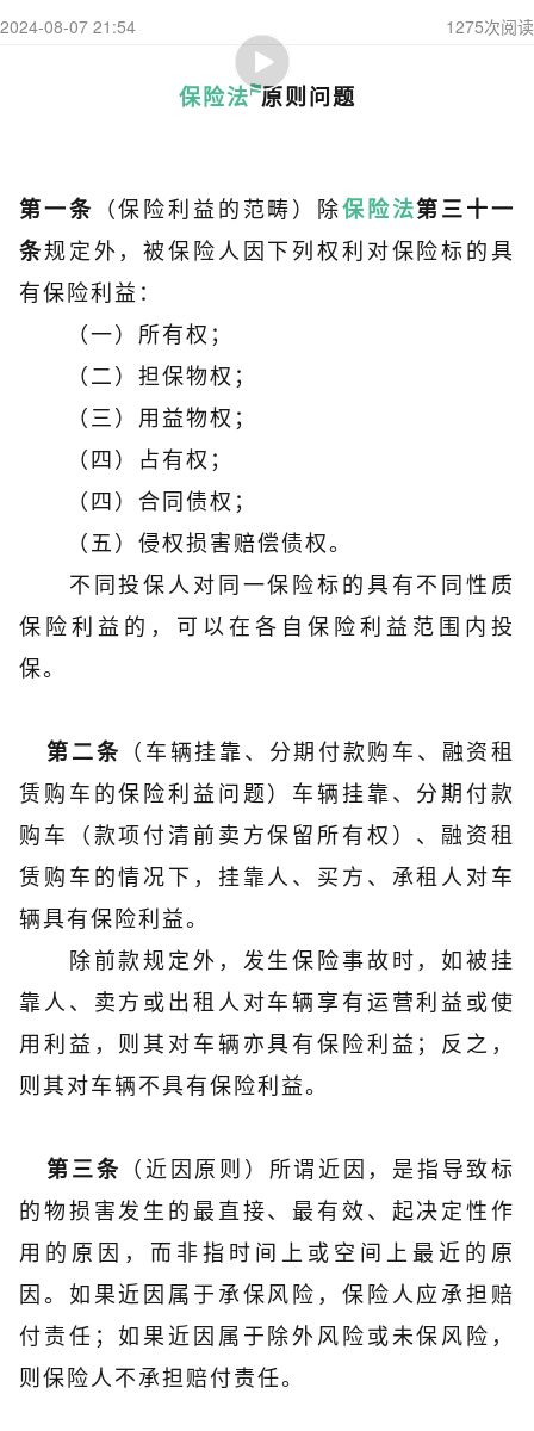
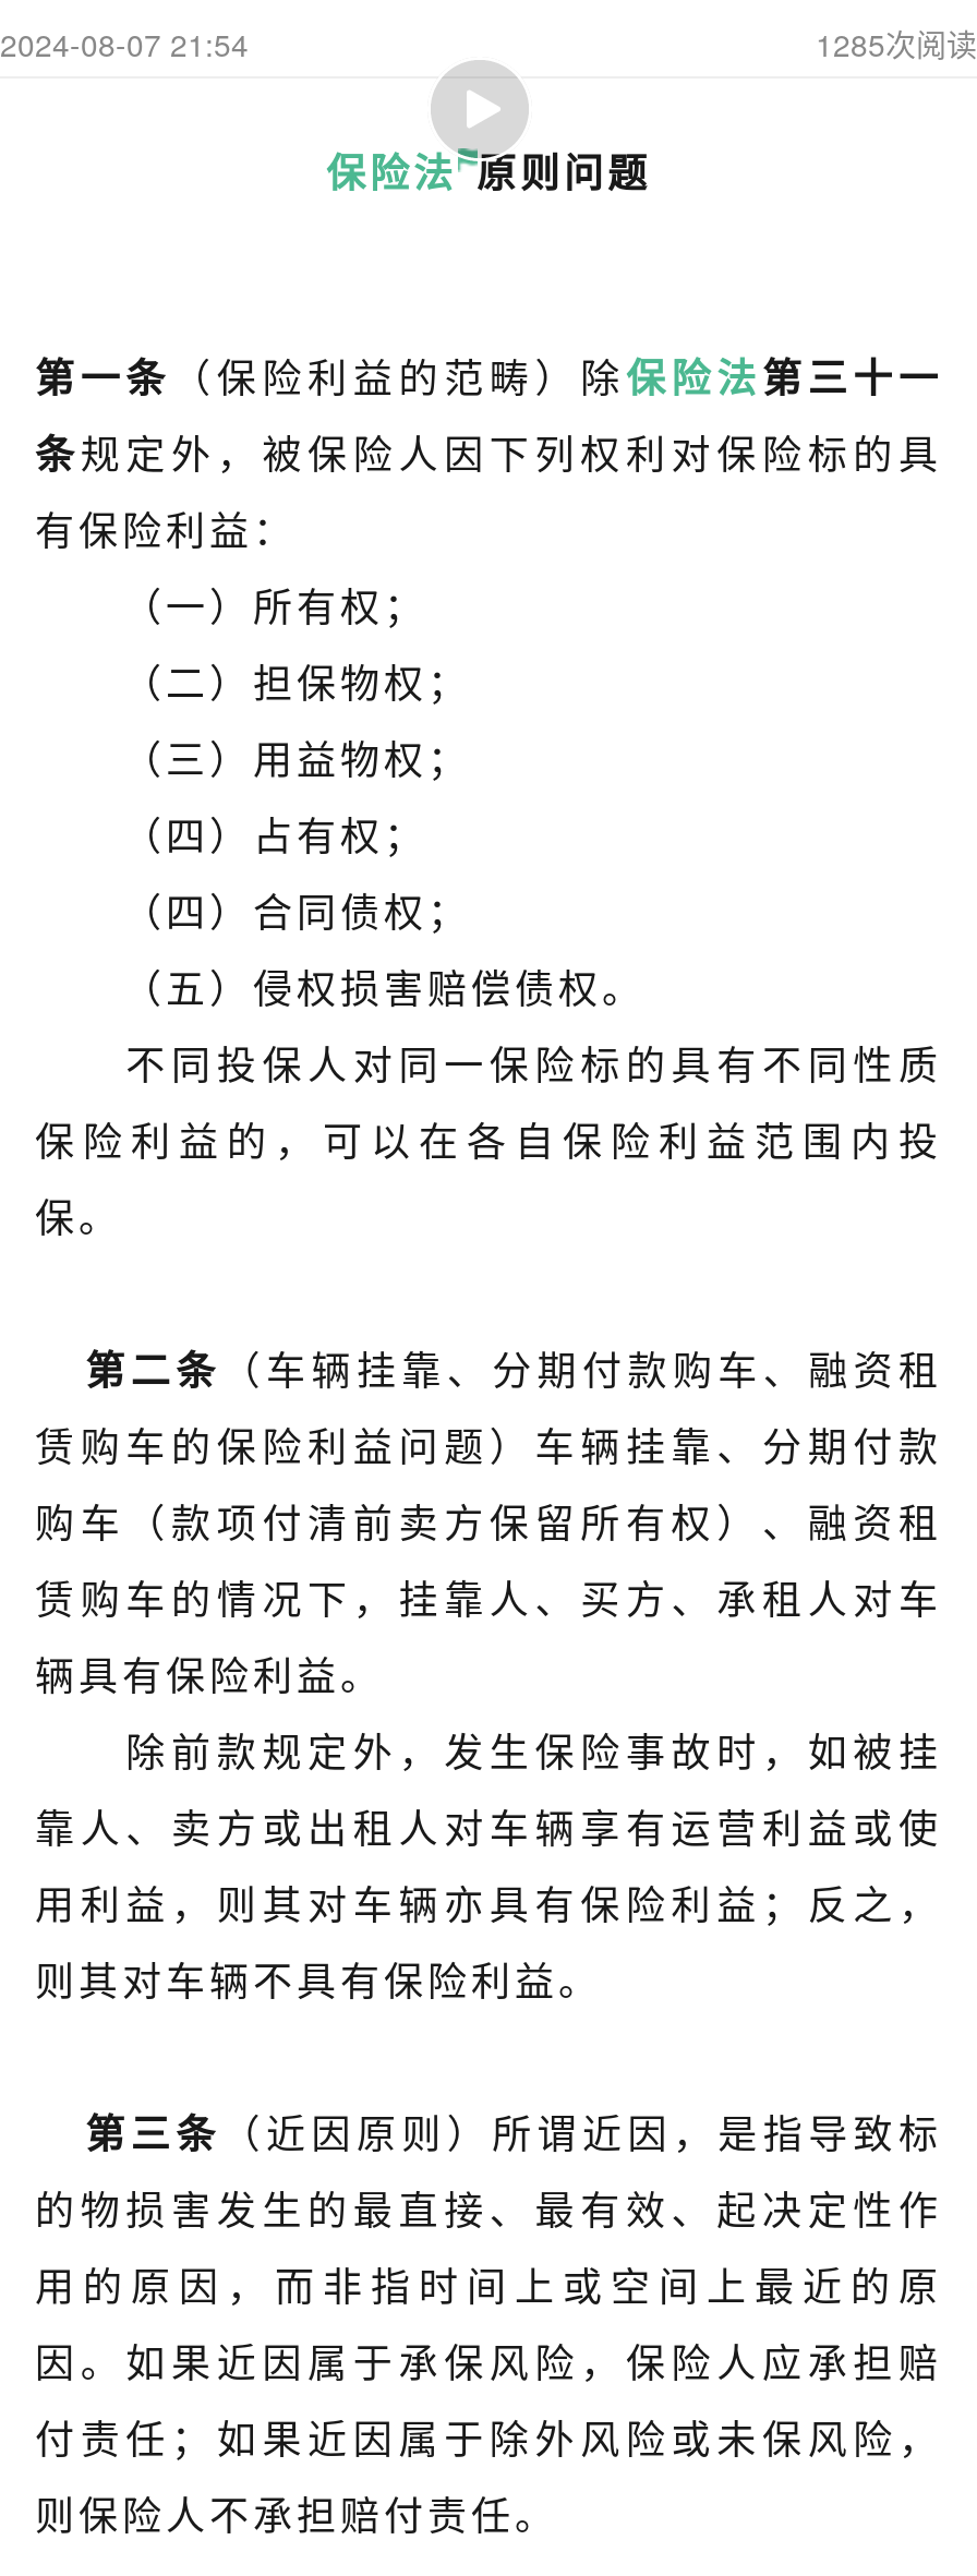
- 1275次阅读
+ 1285次阅读
